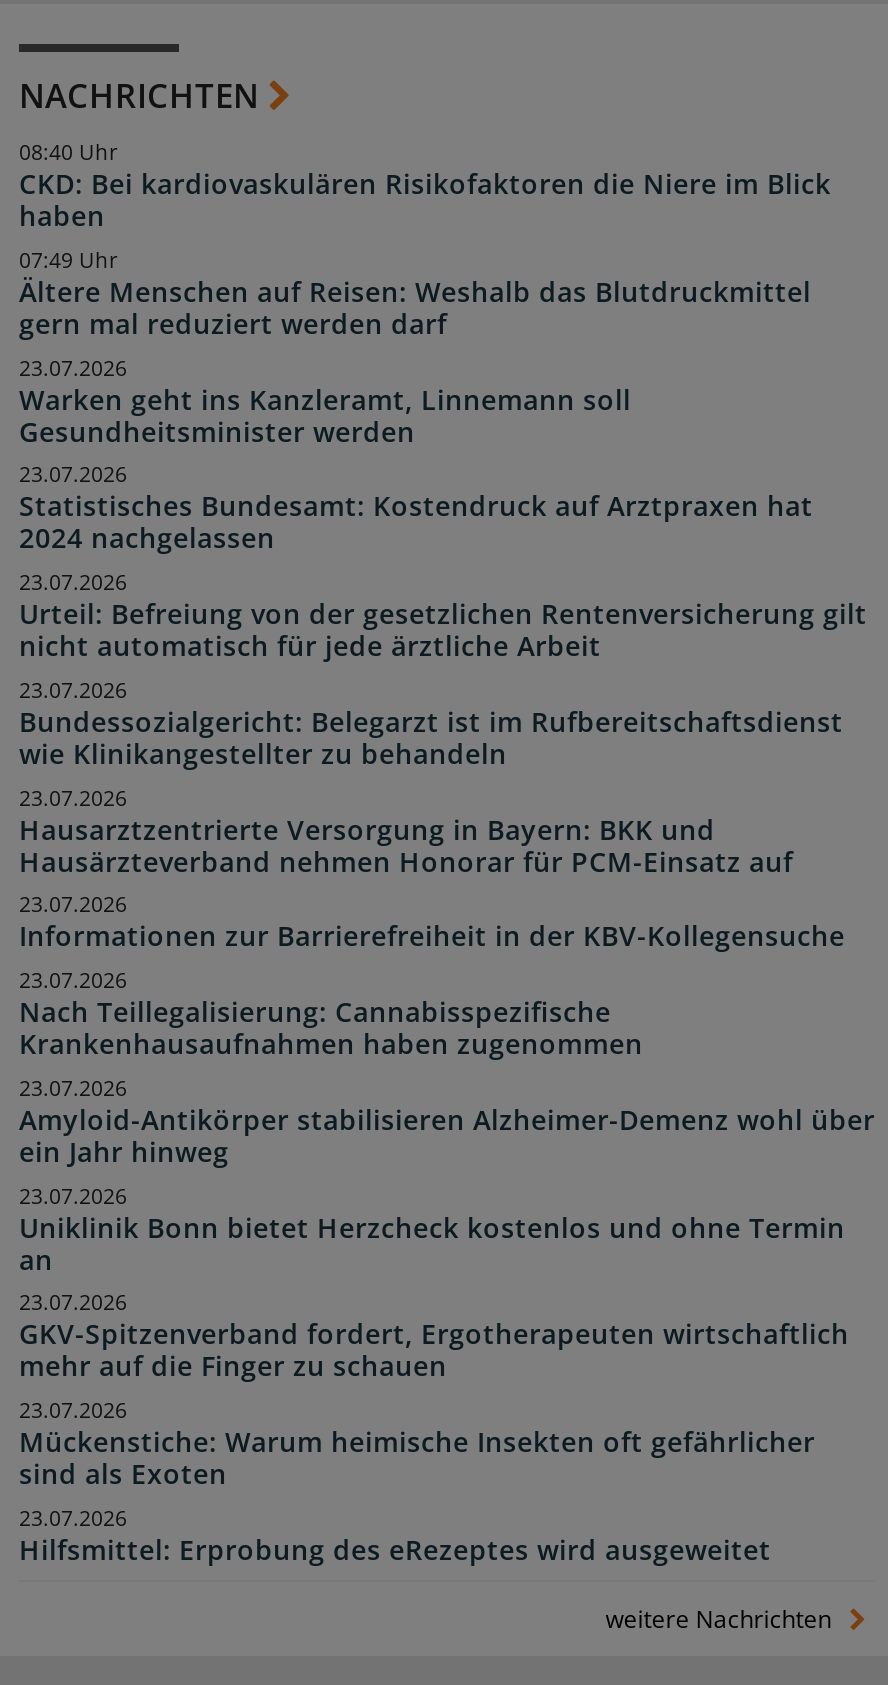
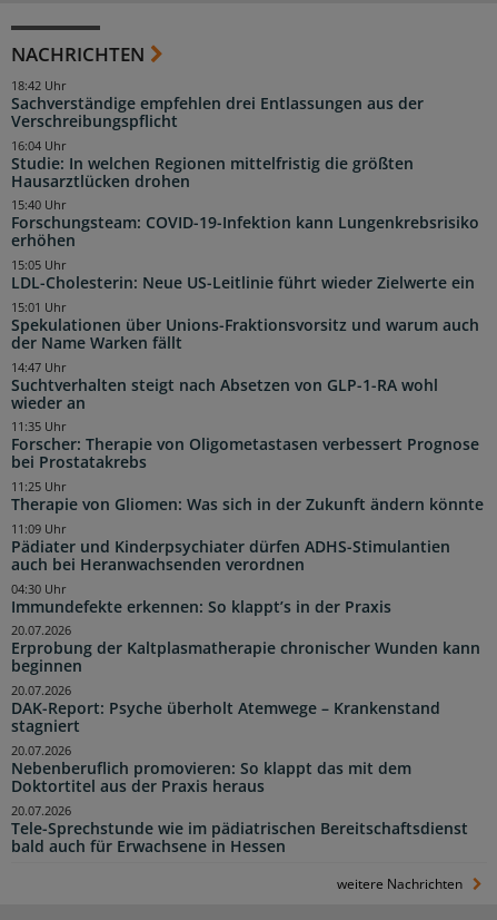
- 08:40 Uhr
+ 18:42 Uhr

- CKD: Bei kardiovaskulären Risikofaktoren die Niere im Blick
- haben
+ Sachverständige empfehlen drei Entlassungen aus der
+ Verschreibungspflicht

- 07:49 Uhr
+ 16:04 Uhr

- Ältere Menschen auf Reisen: Weshalb das Blutdruckmittel
- gern mal reduziert werden darf
+ Studie: In welchen Regionen mittelfristig die größten
+ Hausarztlücken drohen

- 23.07.2026
+ 15:40 Uhr

- Warken geht ins Kanzleramt, Linnemann soll
- Gesundheitsminister werden
+ Forschungsteam: COVID-19-Infektion kann Lungenkrebsrisiko
+ erhöhen

- 23.07.2026
+ 15:05 Uhr

- Statistisches Bundesamt: Kostendruck auf Arztpraxen hat
- 2024 nachgelassen
+ LDL-Cholesterin: Neue US-Leitlinie führt wieder Zielwerte ein

- 23.07.2026
+ 15:01 Uhr

- Urteil: Befreiung von der gesetzlichen Rentenversicherung gilt
- nicht automatisch für jede ärztliche Arbeit
+ Spekulationen über Unions-Fraktionsvorsitz und warum auch
+ der Name Warken fällt

- 23.07.2026
+ 14:47 Uhr

- Bundessozialgericht: Belegarzt ist im Rufbereitschaftsdienst
- wie Klinikangestellter zu behandeln
+ Suchtverhalten steigt nach Absetzen von GLP-1-RA wohl
+ wieder an

- 23.07.2026
+ 11:35 Uhr

- Hausarztzentrierte Versorgung in Bayern: BKK und
- Hausärzteverband nehmen Honorar für PCM-Einsatz auf
+ Forscher: Therapie von Oligometastasen verbessert Prognose
+ bei Prostatakrebs

- 23.07.2026
+ 11:25 Uhr

- Informationen zur Barrierefreiheit in der KBV-Kollegensuche
+ Therapie von Gliomen: Was sich in der Zukunft ändern könnte

- 23.07.2026
+ 11:09 Uhr

- Nach Teillegalisierung: Cannabisspezifische
- Krankenhausaufnahmen haben zugenommen
+ Pädiater und Kinderpsychiater dürfen ADHS-Stimulantien
+ auch bei Heranwachsenden verordnen

- 23.07.2026
+ 04:30 Uhr

- Amyloid-Antikörper stabilisieren Alzheimer-Demenz wohl über
- ein Jahr hinweg
+ Immundefekte erkennen: So klappt’s in der Praxis

- 23.07.2026
+ 20.07.2026

- Uniklinik Bonn bietet Herzcheck kostenlos und ohne Termin
- an
+ Erprobung der Kaltplasmatherapie chronischer Wunden kann
+ beginnen

- 23.07.2026
+ 20.07.2026

- GKV-Spitzenverband fordert, Ergotherapeuten wirtschaftlich
- mehr auf die Finger zu schauen
+ DAK-Report: Psyche überholt Atemwege – Krankenstand
+ stagniert

- 23.07.2026
+ 20.07.2026

- Mückenstiche: Warum heimische Insekten oft gefährlicher
- sind als Exoten
+ Nebenberuflich promovieren: So klappt das mit dem
+ Doktortitel aus der Praxis heraus

- 23.07.2026
+ 20.07.2026

- Hilfsmittel: Erprobung des eRezeptes wird ausgeweitet
+ Tele-Sprechstunde wie im pädiatrischen Bereitschaftsdienst
+ bald auch für Erwachsene in Hessen
